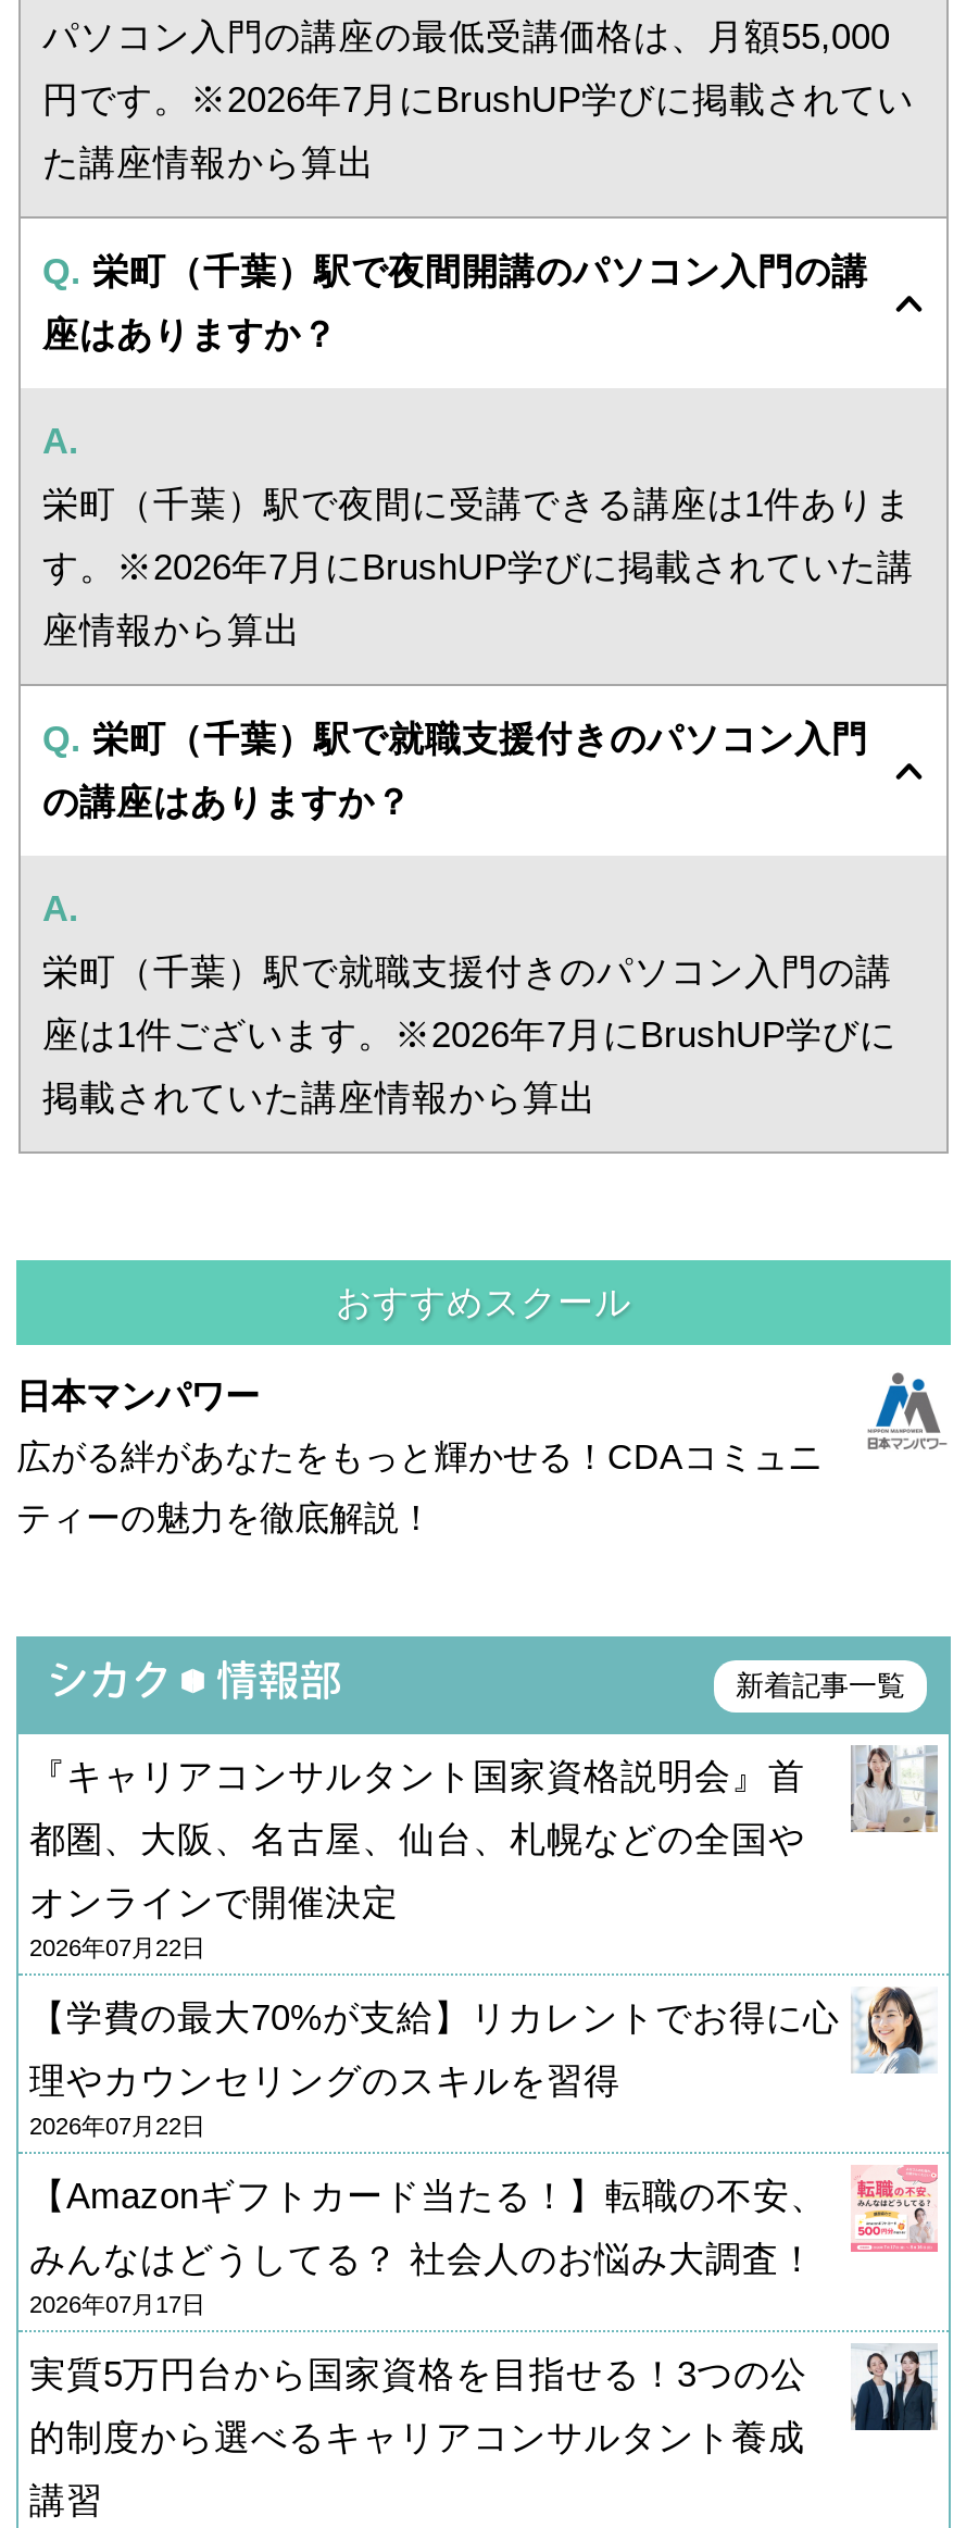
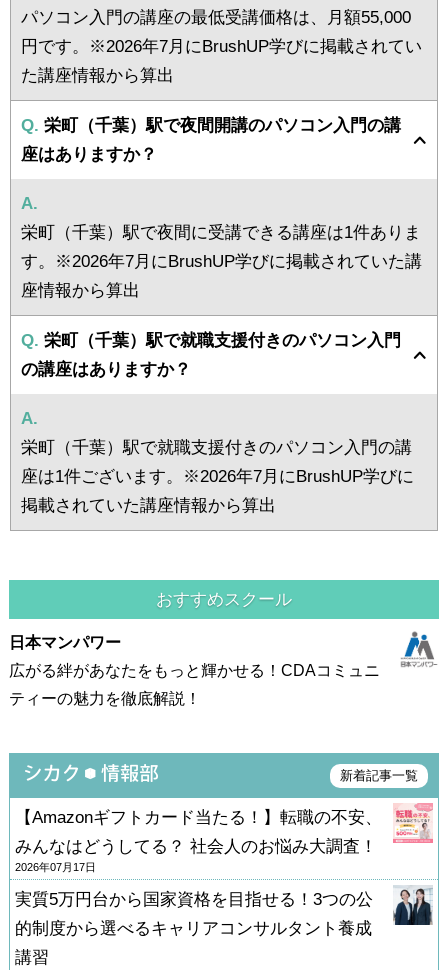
- [image]
- 『キャリアコンサルタント国家資格説明会』首
- 都圏、大阪、名古屋、仙台、札幌などの全国や
- オンラインで開催決定
- 2026年07月22日
- 【学費の最大70%が支給】リカレントでお得に心
- 理やカウンセリングのスキルを習得
- 2026年07月22日

- [image]
